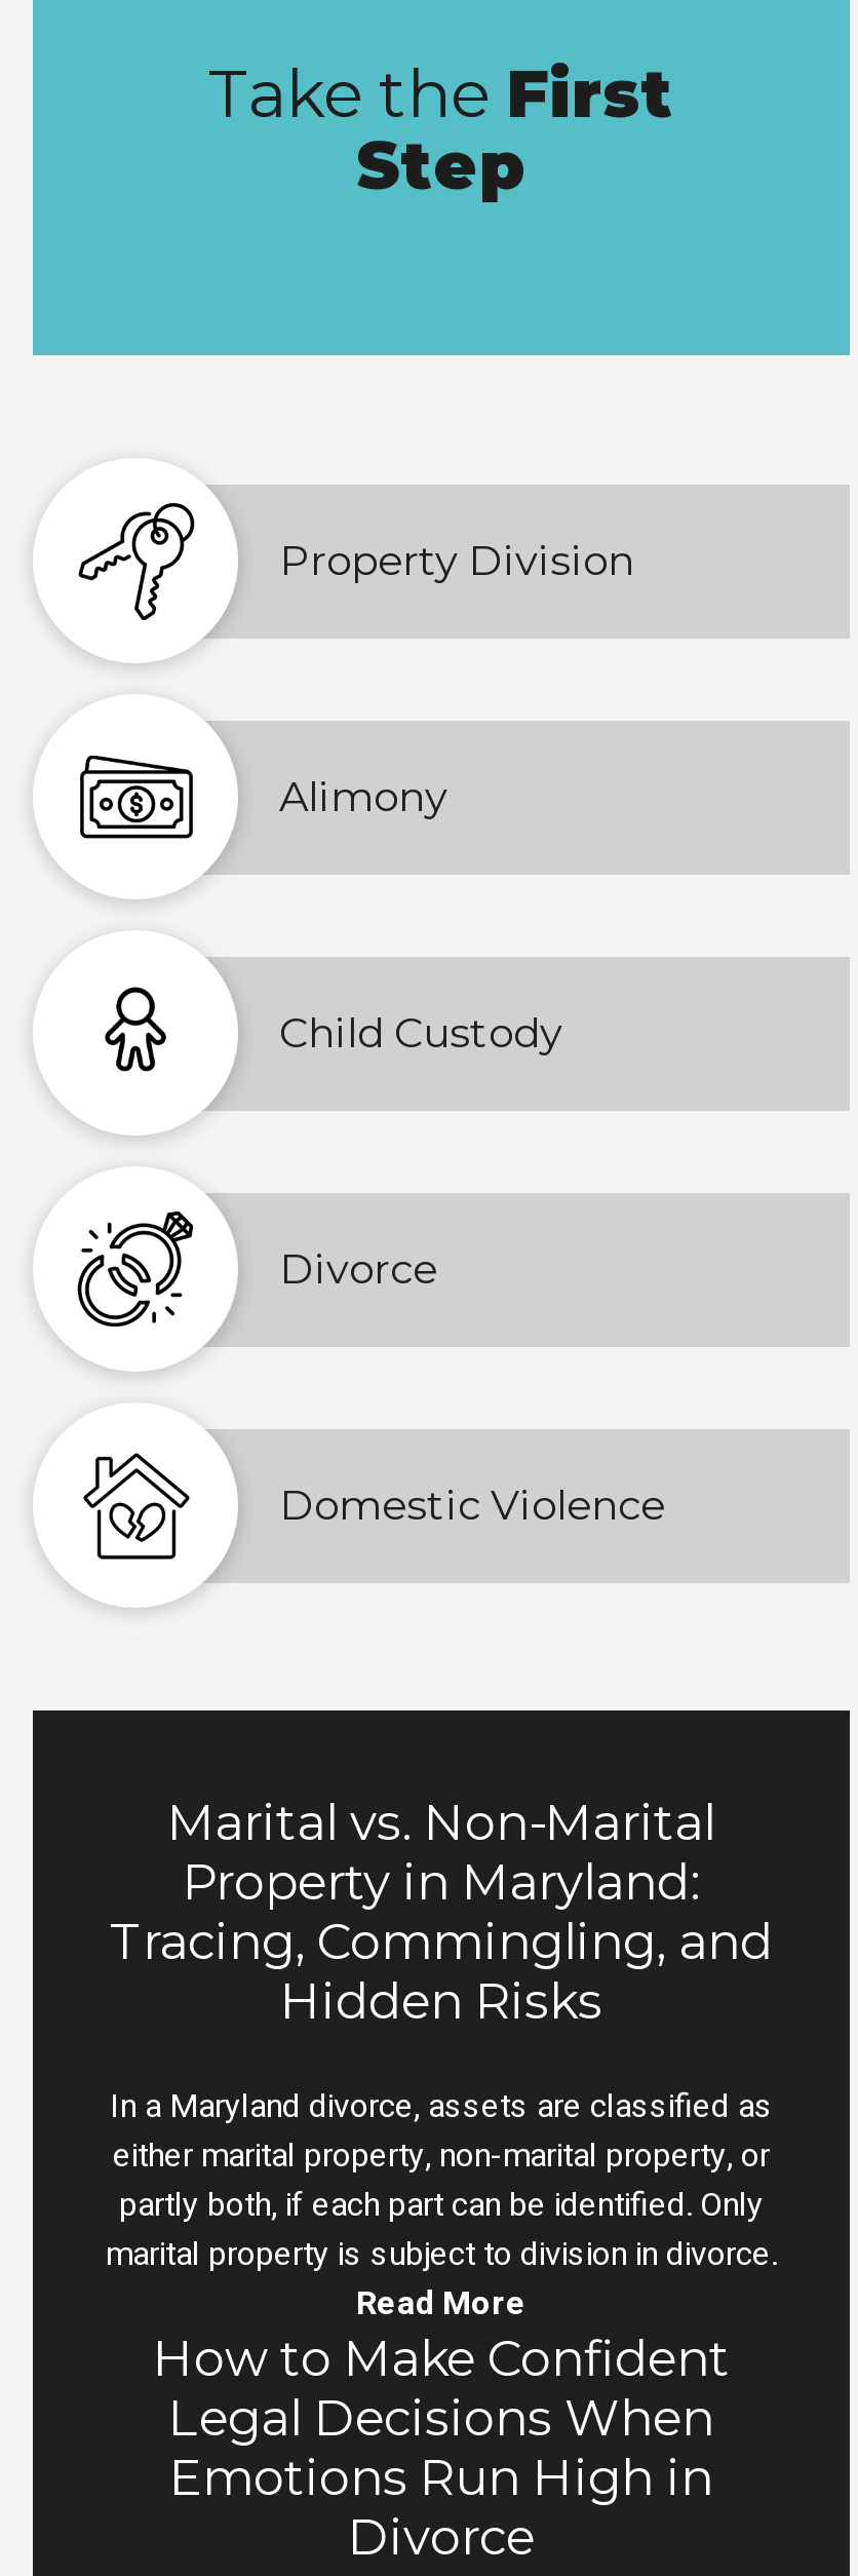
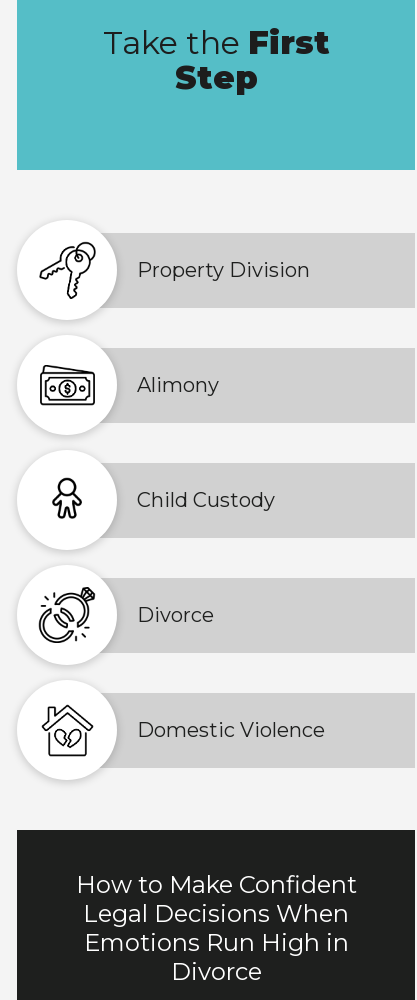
- Marital vs. Non-Marital
- Property in Maryland:
- Tracing, Commingling, and
- Hidden Risks
- In a Maryland divorce, assets are classified as
- either marital property, non-marital property, or
- partly both, if each part can be identified. Only
- marital property is subject to division in divorce.
- Read More
